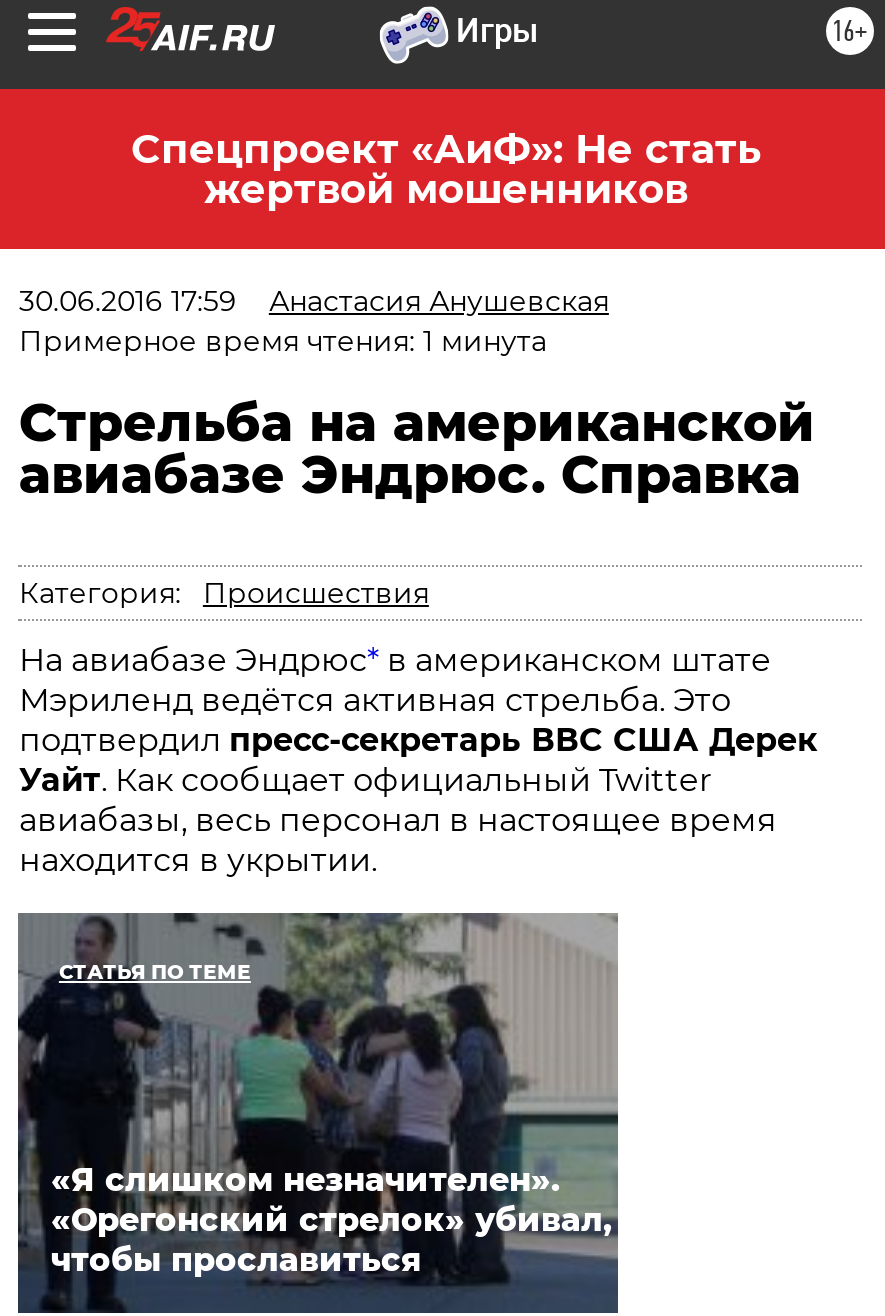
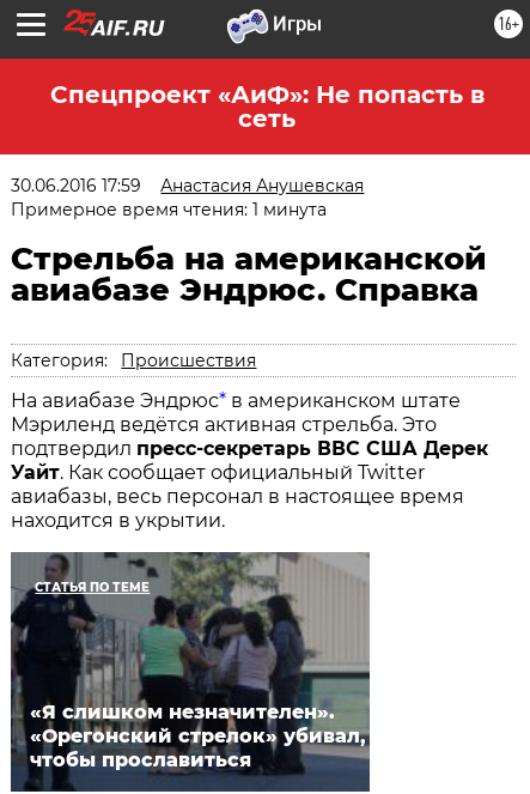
- Спецпроект «АиФ»: Не стать
- жертвой мошенников
+ Спецпроект «АиФ»: Не попасть в
+ сеть
